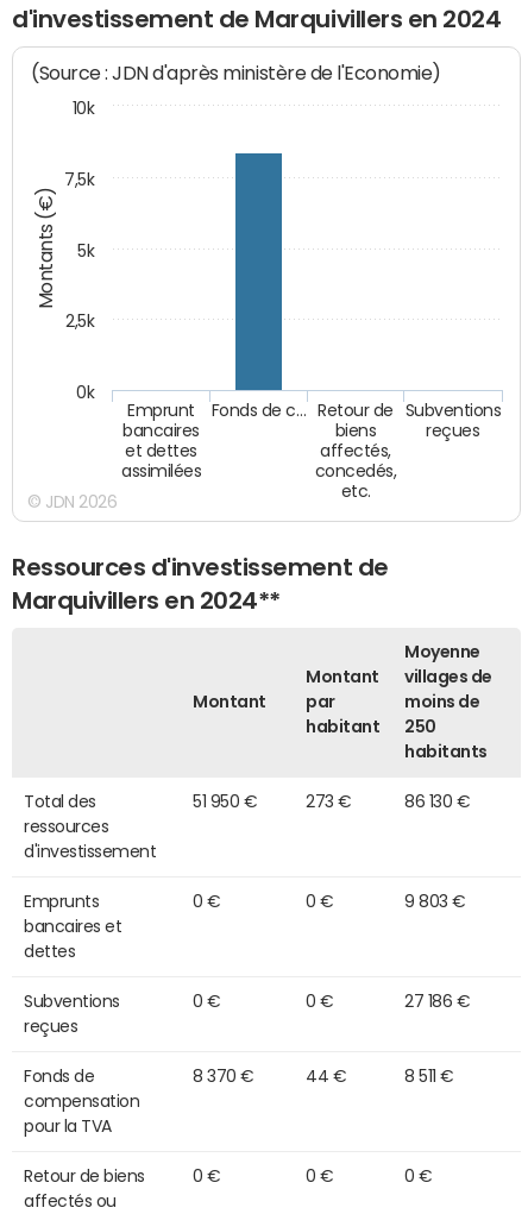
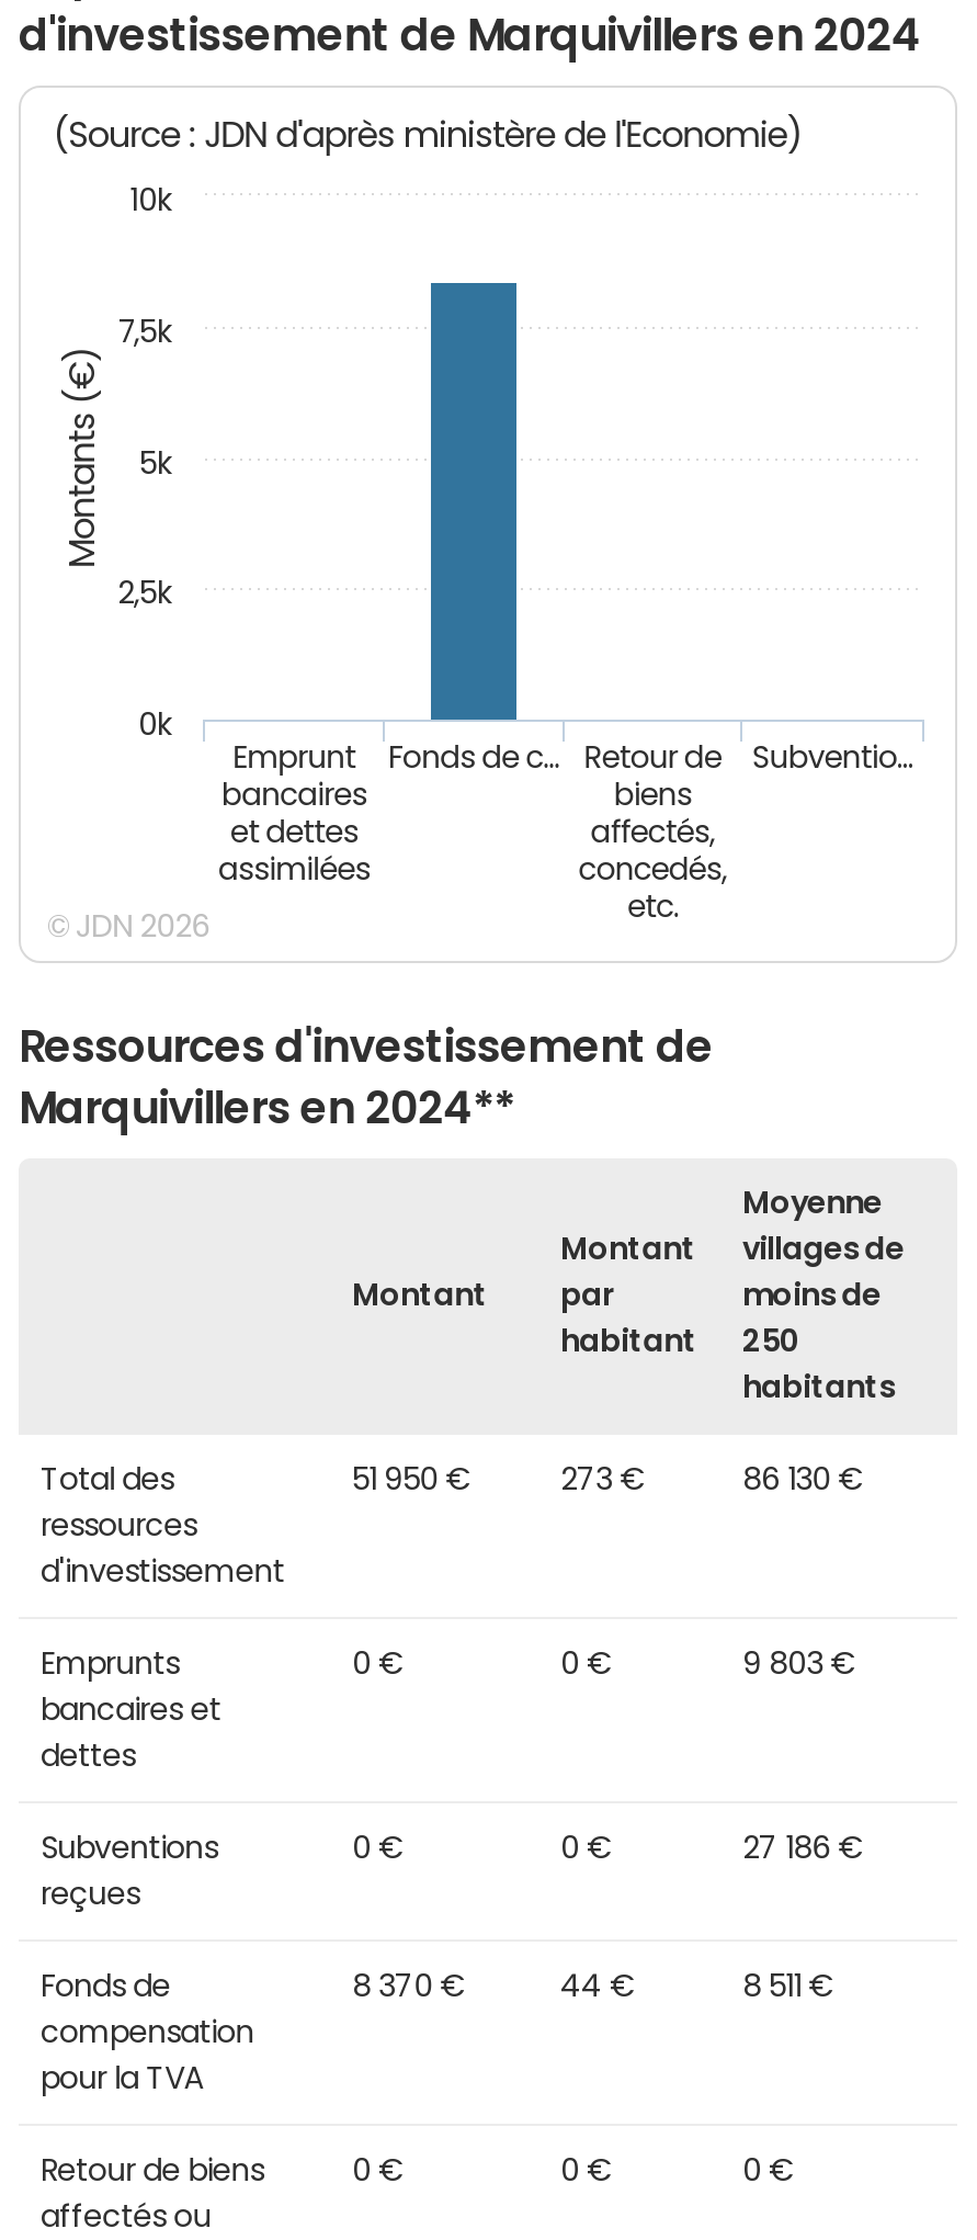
- Subventions
- reçues
+ Subventio…
